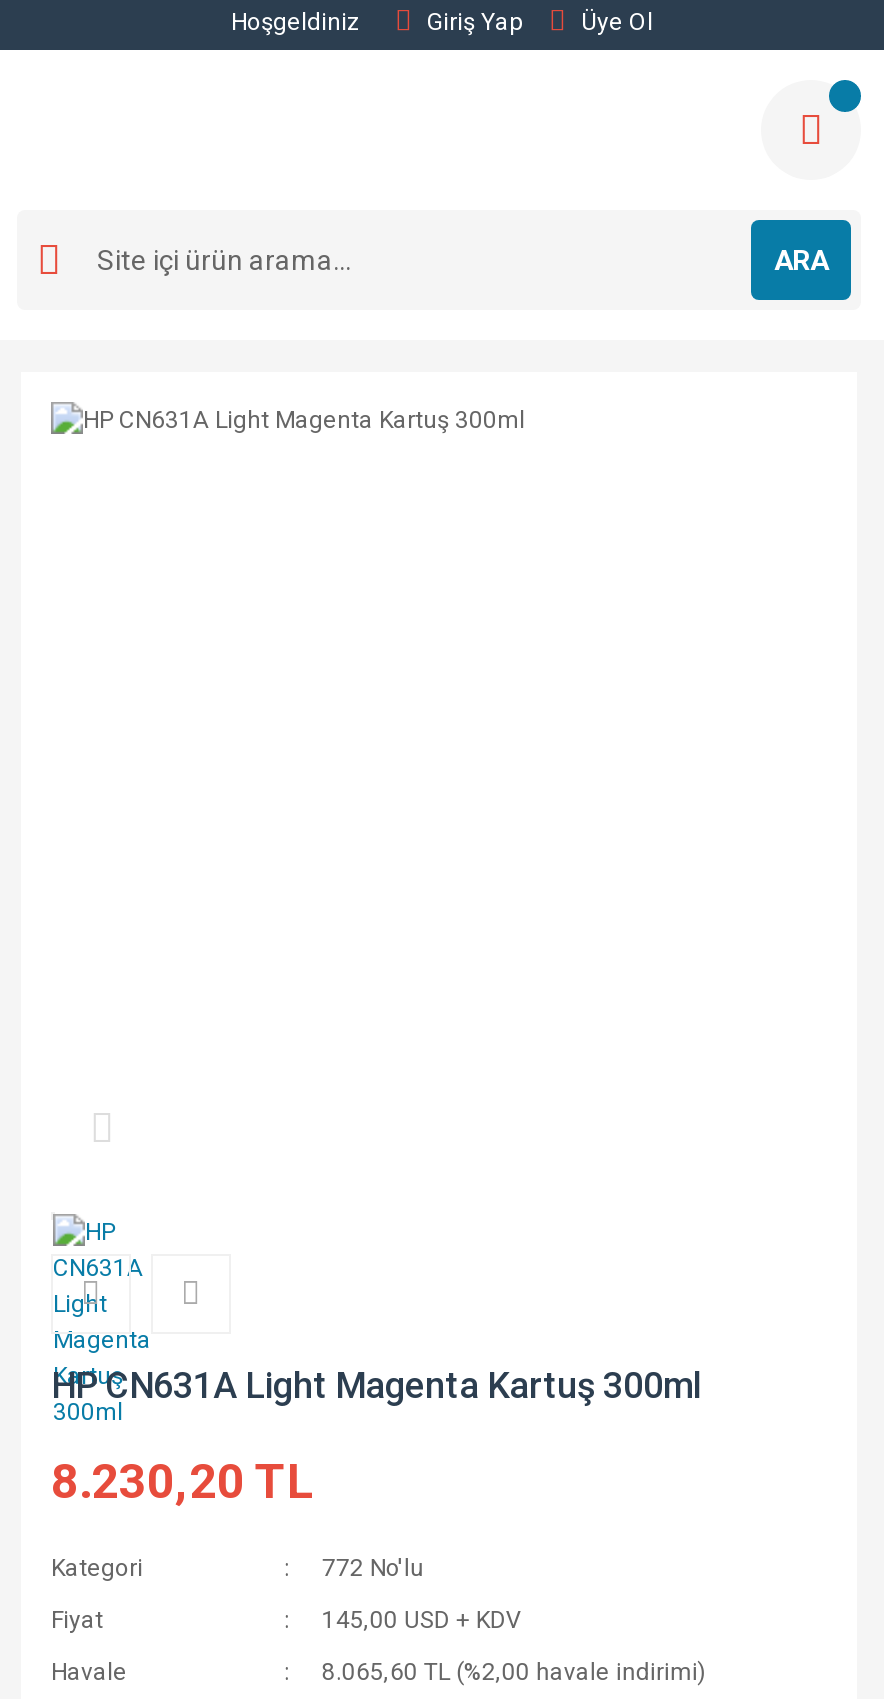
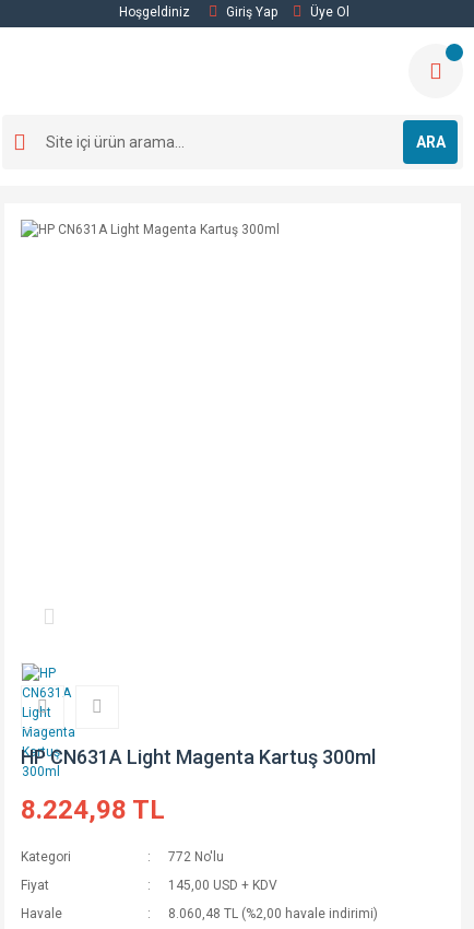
- 8.230,20 TL
+ 8.224,98 TL

- 8.065,60 TL (%2,00 havale indirimi)
+ 8.060,48 TL (%2,00 havale indirimi)
